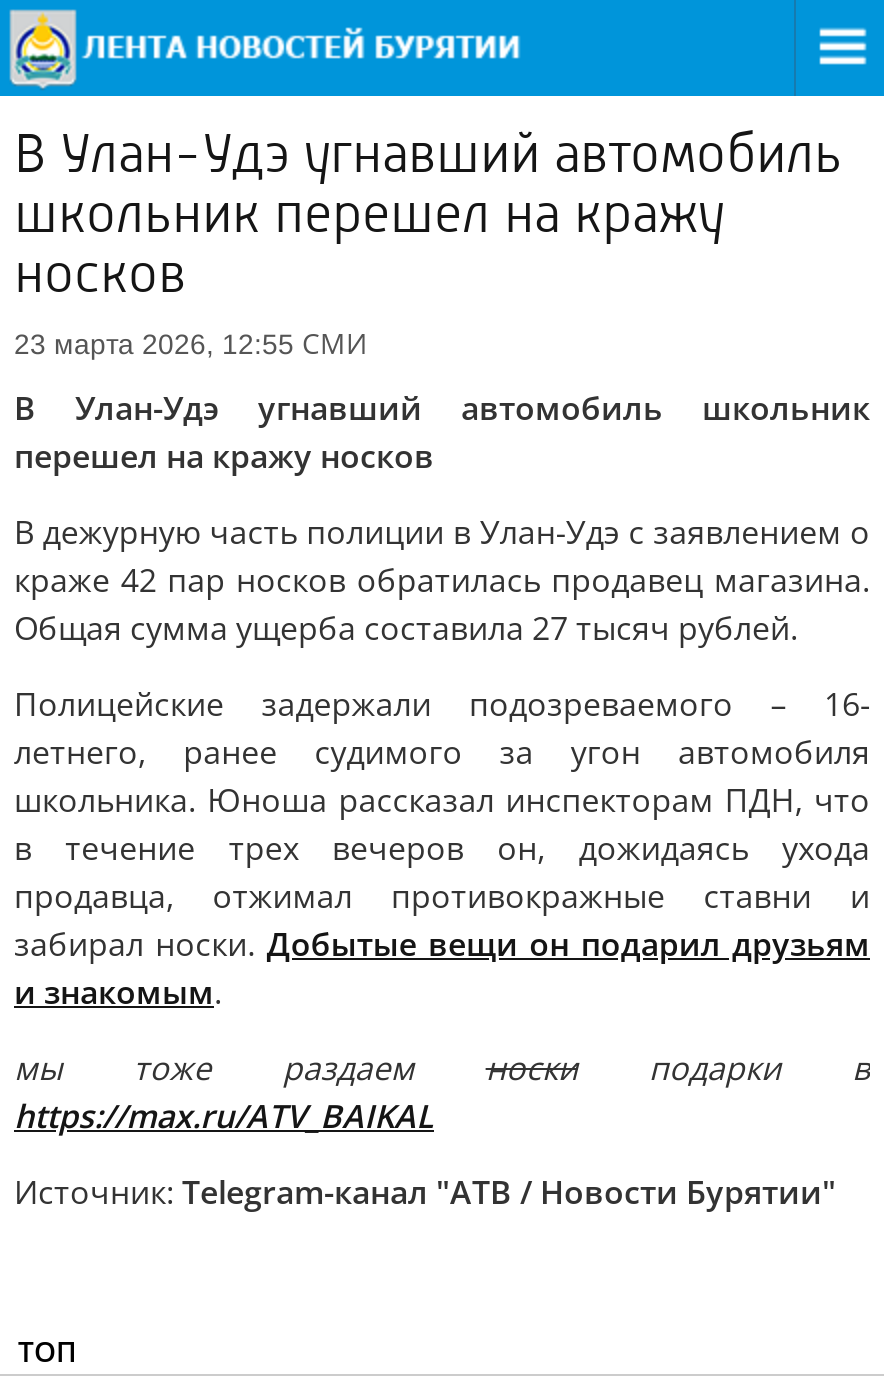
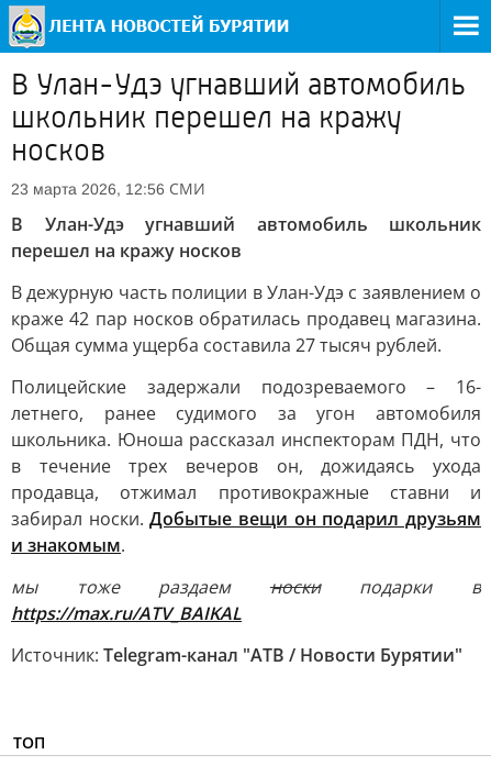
- 23 марта 2026, 12:55 СМИ
+ 23 марта 2026, 12:56 СМИ
